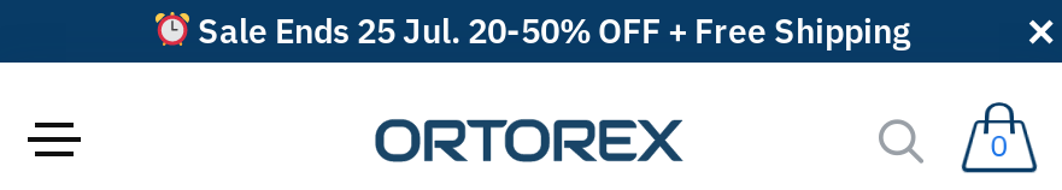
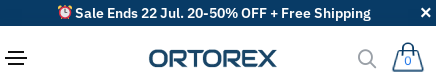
- Sale Ends 25 Jul. 20-50% OFF + Free Shipping
+ Sale Ends 22 Jul. 20-50% OFF + Free Shipping
